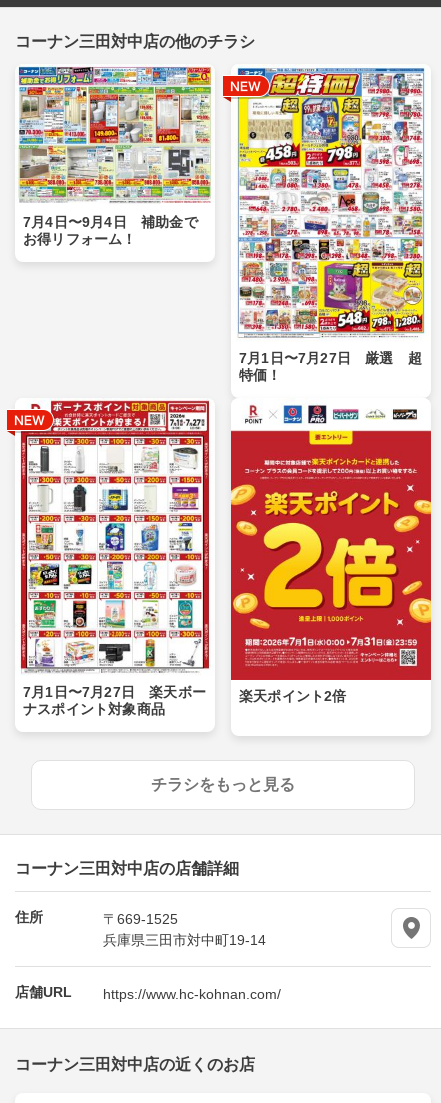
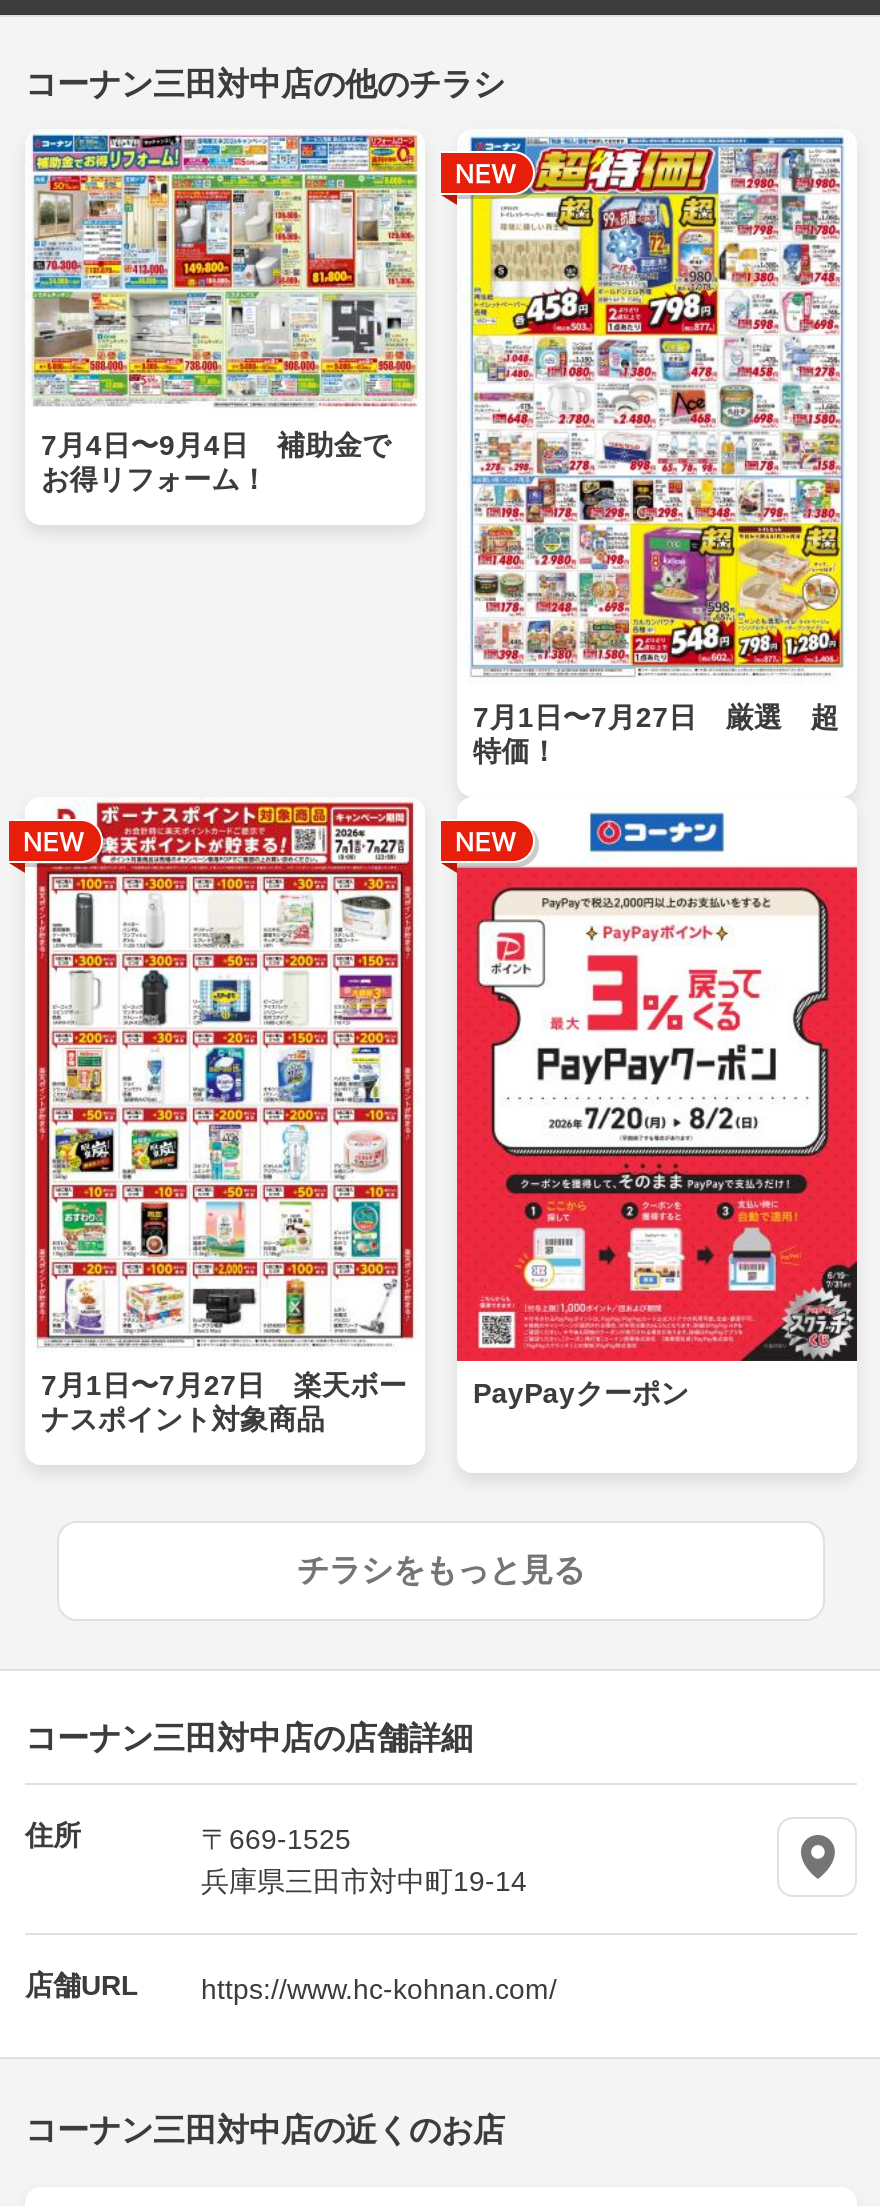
- [image]
- 楽天ポイント2倍
+ [image]
+ PayPayクーポン
